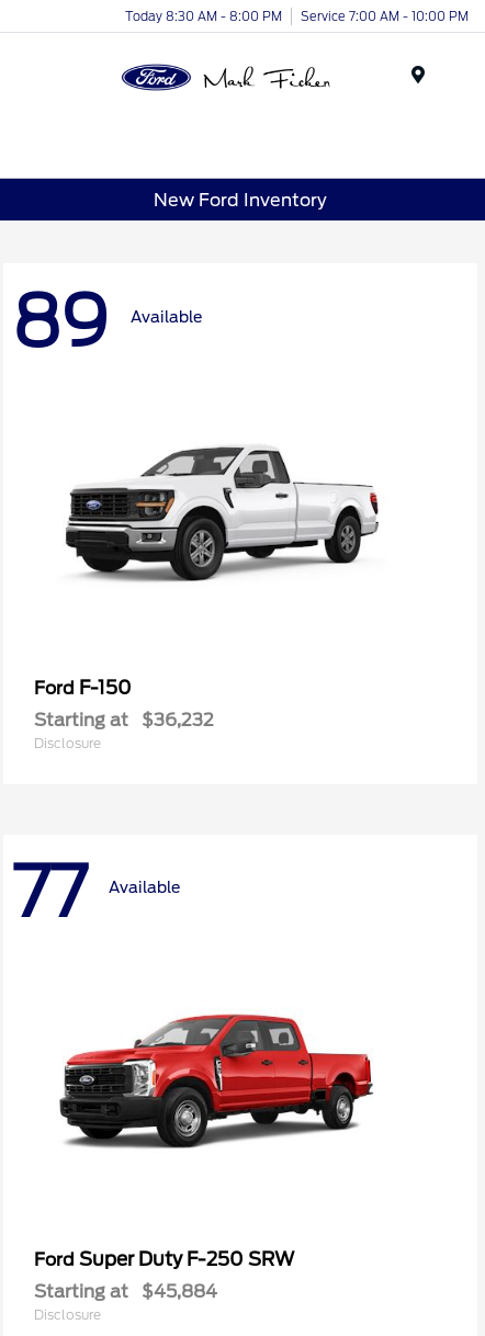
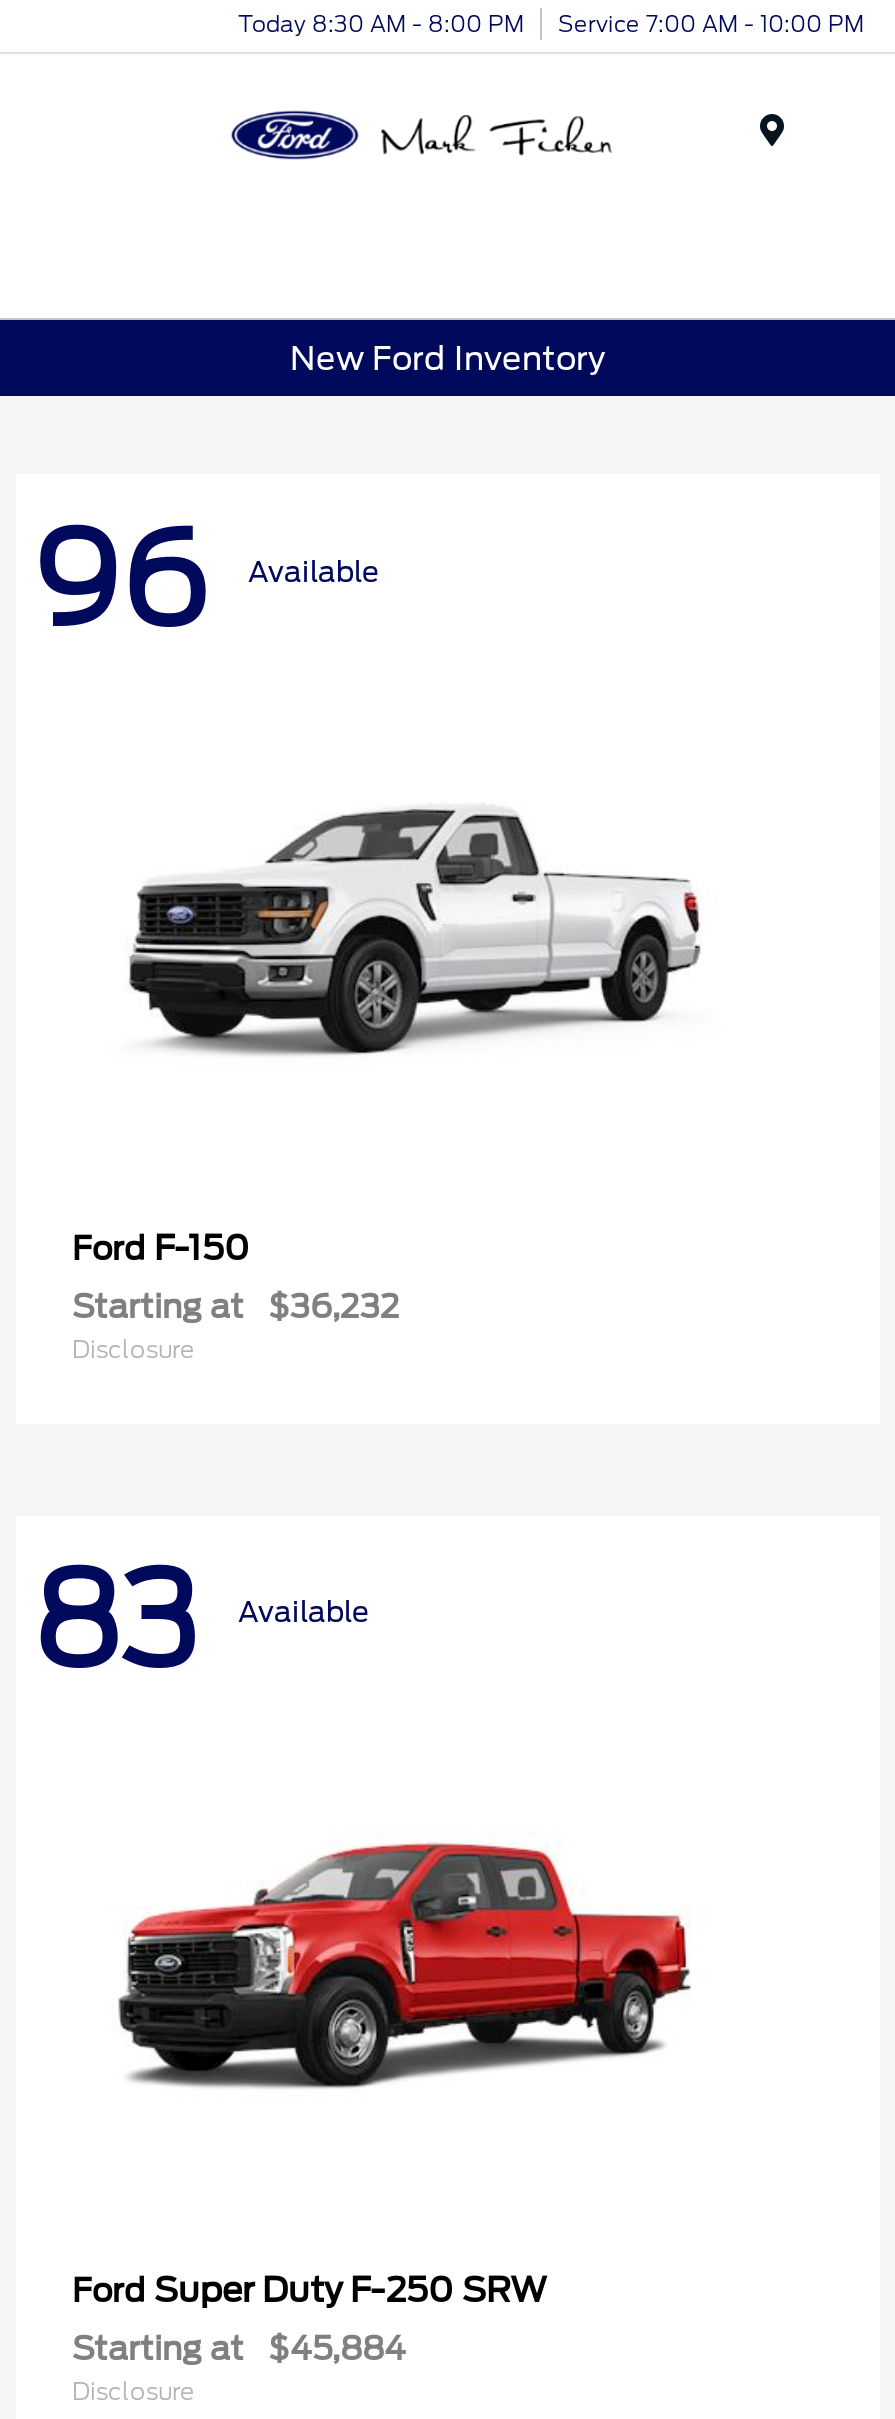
- 89 Available
+ 96 Available

- 77 Available
+ 83 Available
